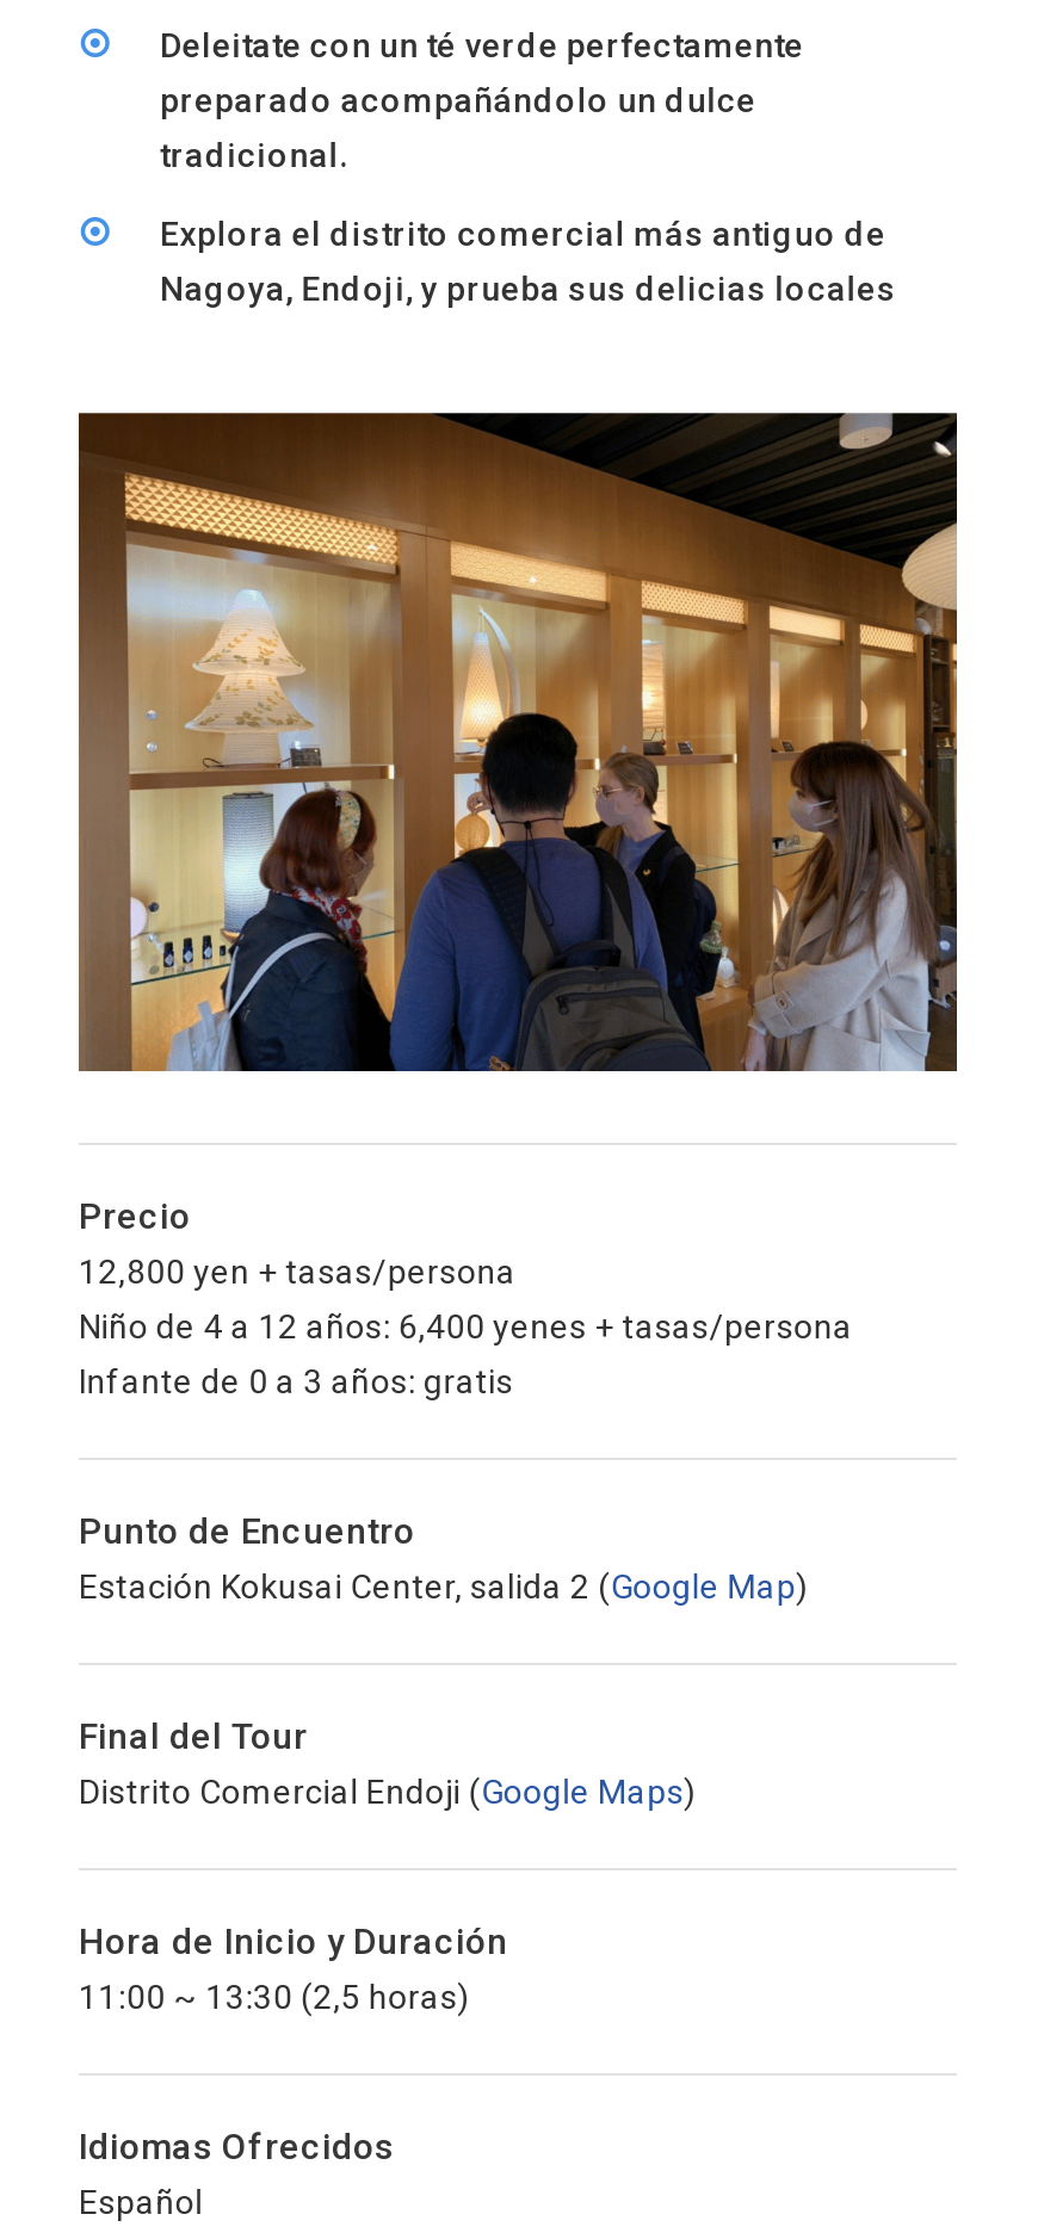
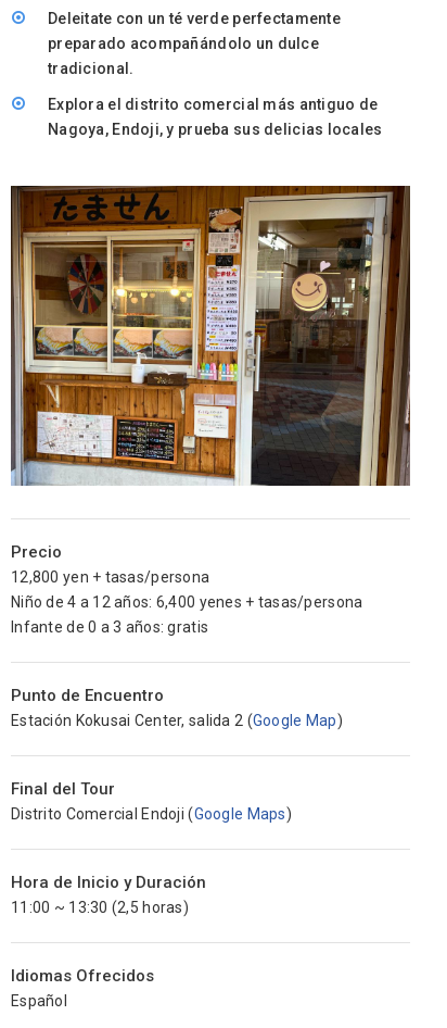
- [image]
+ [image]
